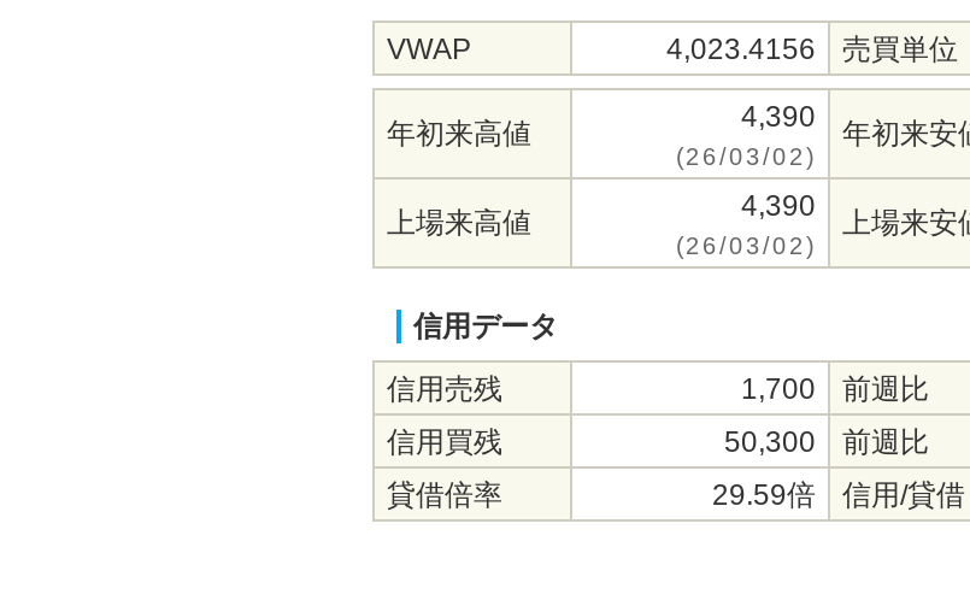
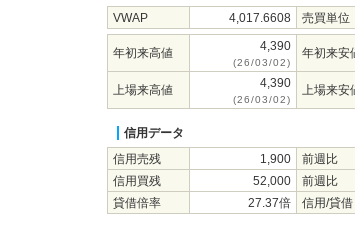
- 4,023.4156 売買単位
+ 4,017.6608 売買単位

- 1,700 前週比
+ 1,900 前週比

- 50,300 前週比
+ 52,000 前週比

- 29.59倍 信用/貸借
+ 27.37倍 信用/貸借
